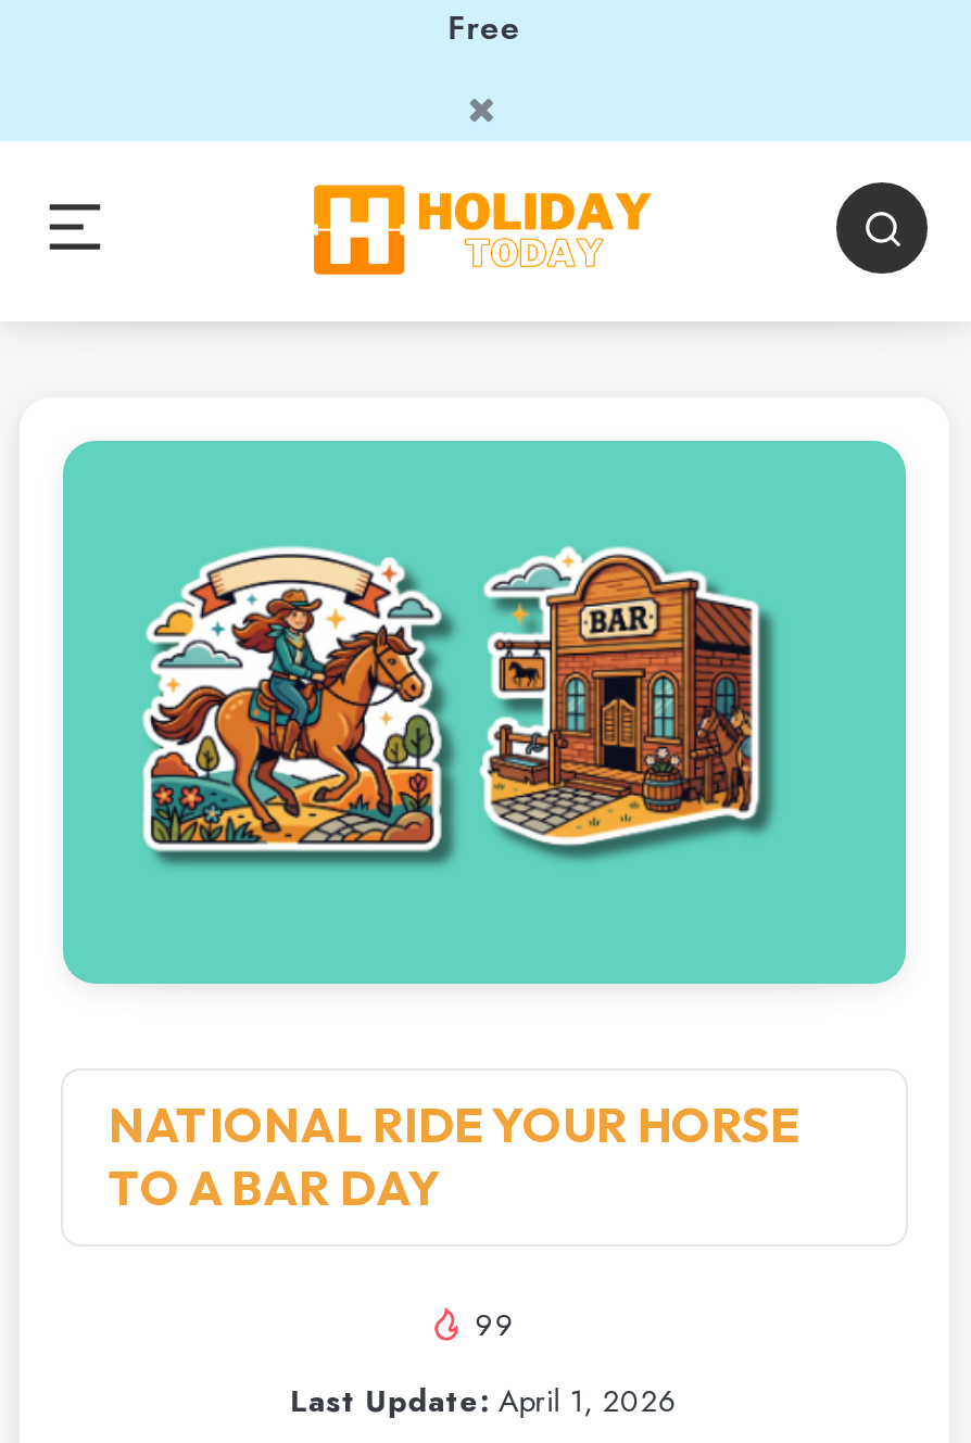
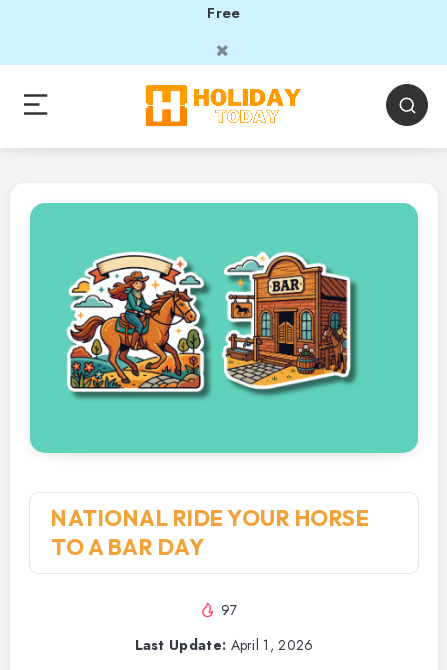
- 99
+ 97
